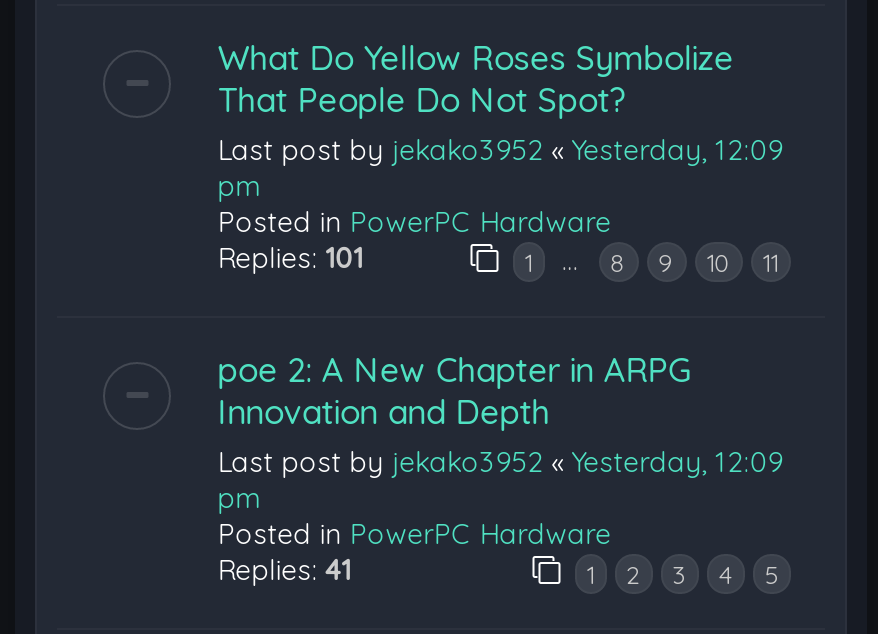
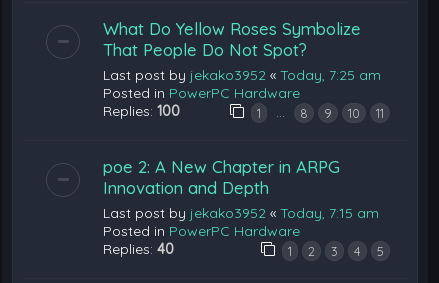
- Last post by jekako3952 «Yesterday, 12:09
- pm
+ Last post by jekako3952 «Today, 7:25 am

- Replies: 101
+ Replies: 100

- Last post by jekako3952 «Yesterday, 12:09
- pm
+ Last post by jekako3952 «Today, 7:15 am

- Replies: 41
+ Replies: 40
